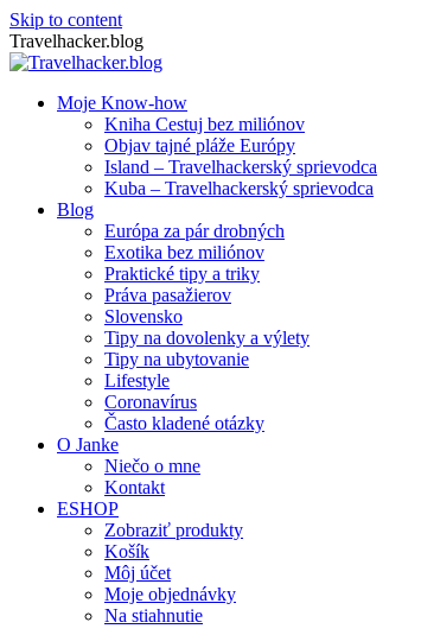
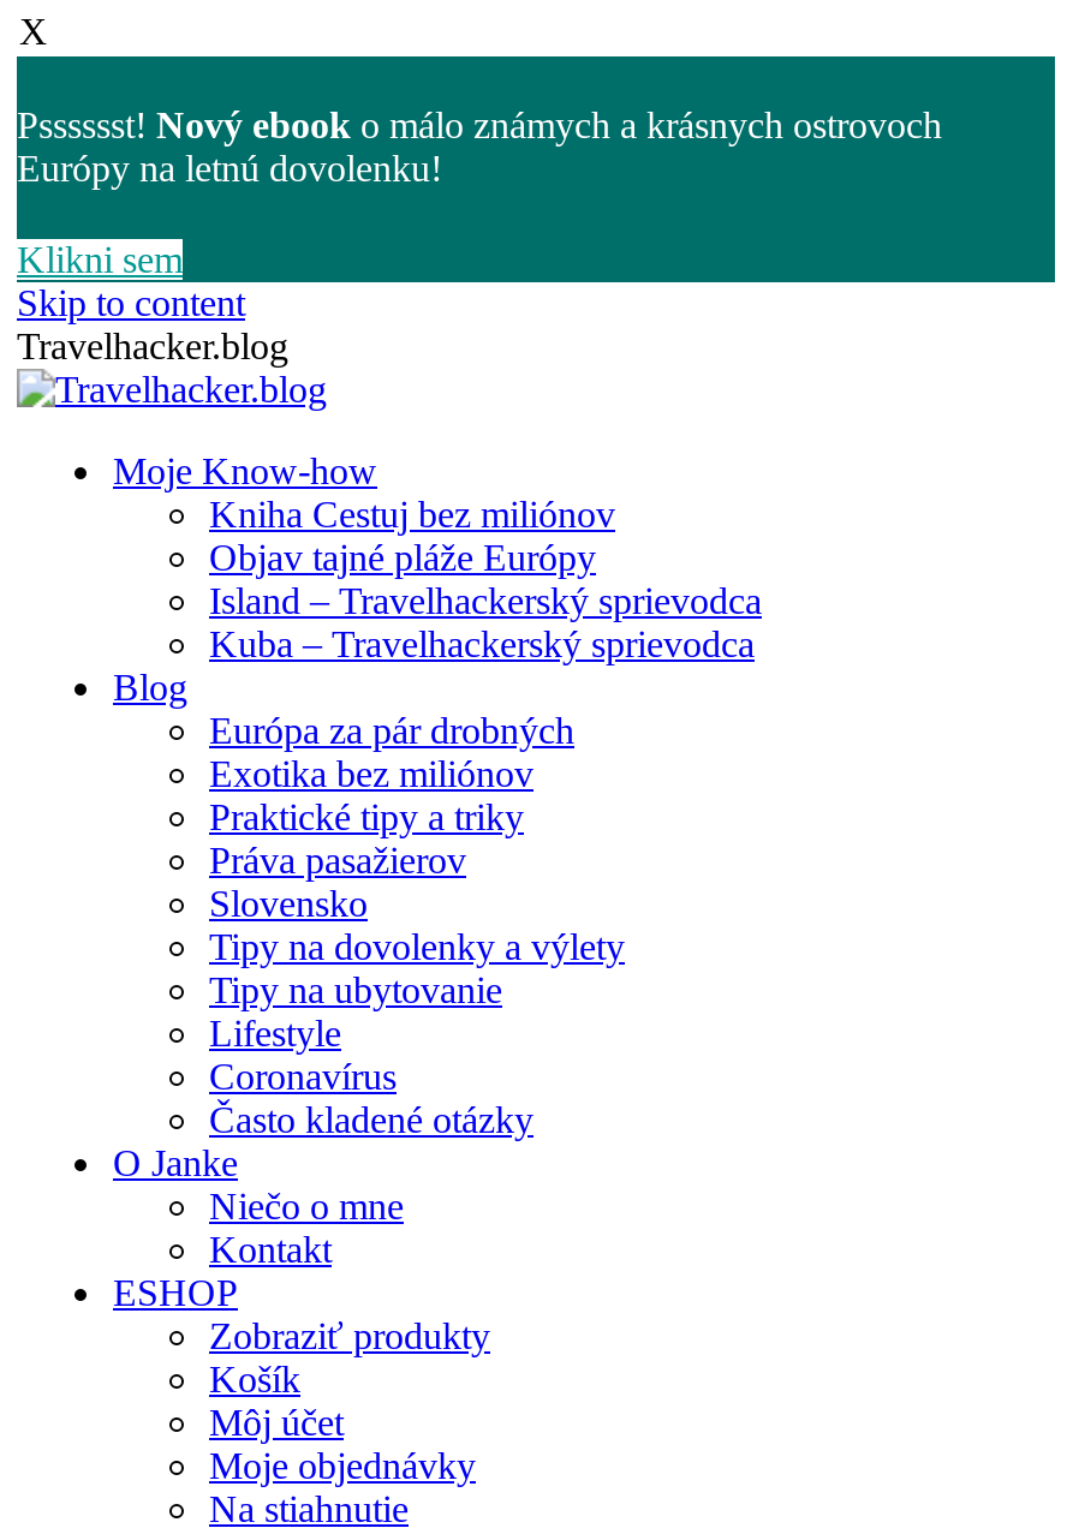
+ [image]
+ X
+ Psssssst! Nový ebook o málo známych a krásnych ostrovoch
+ Európy na letnú dovolenku!
+ Klikni sem
